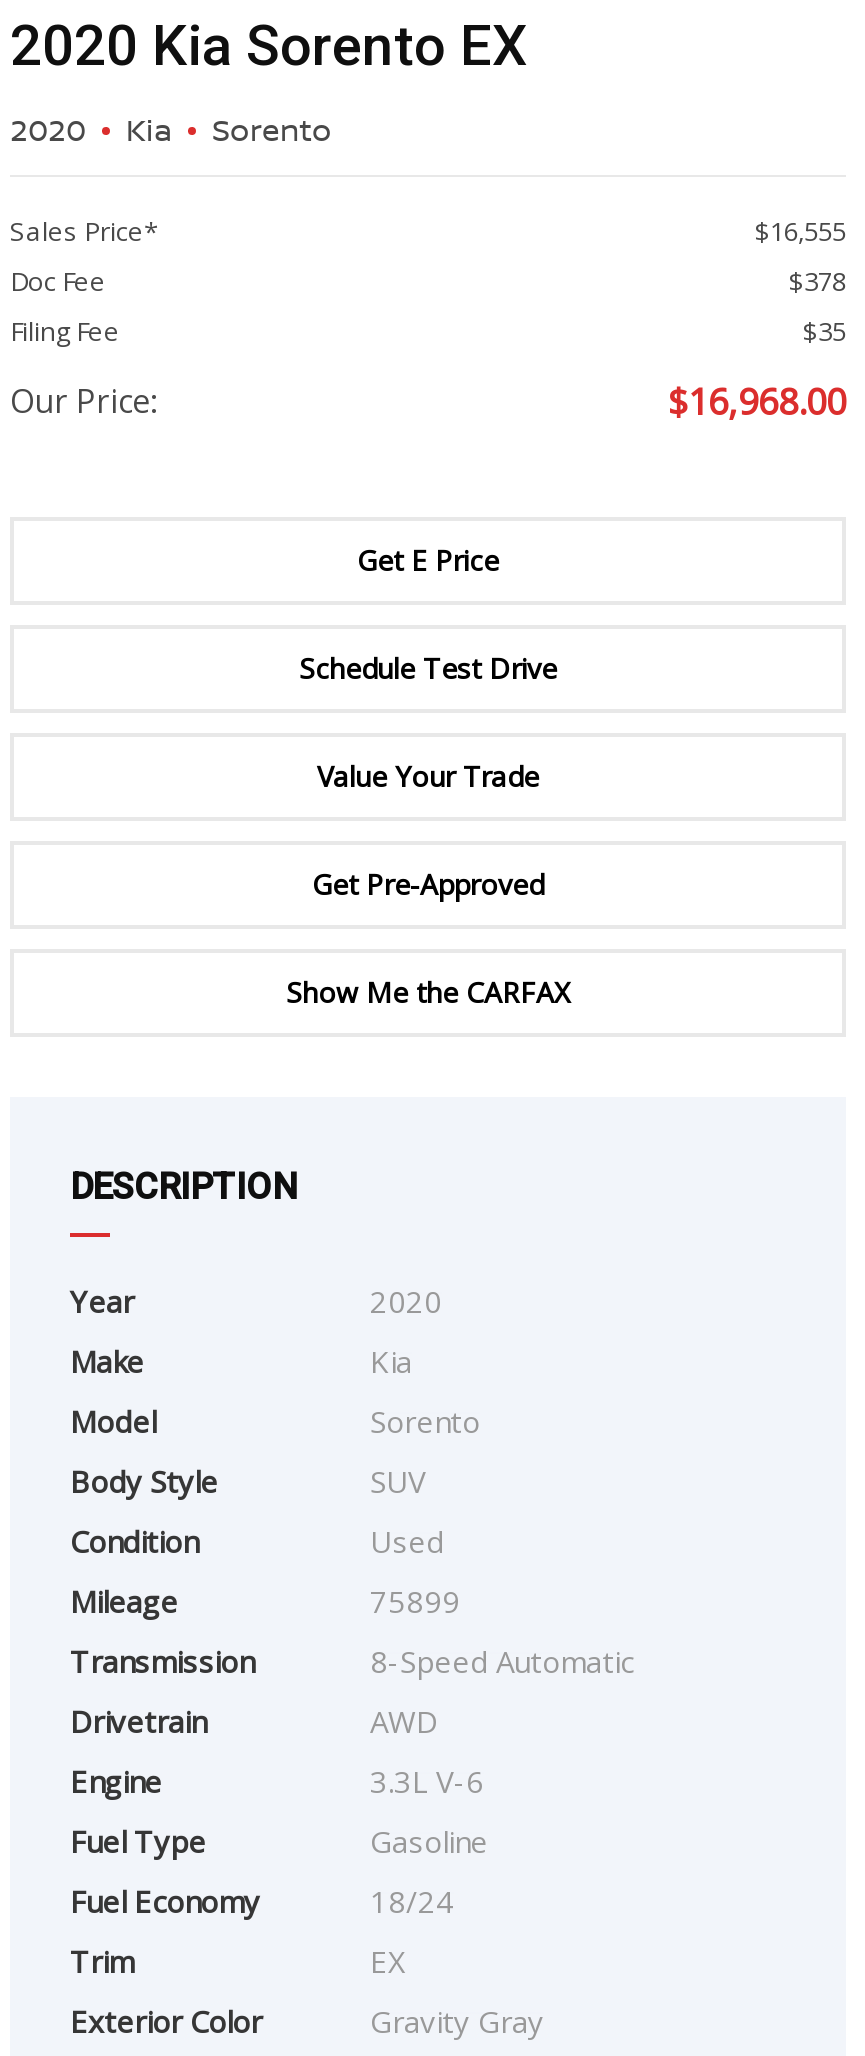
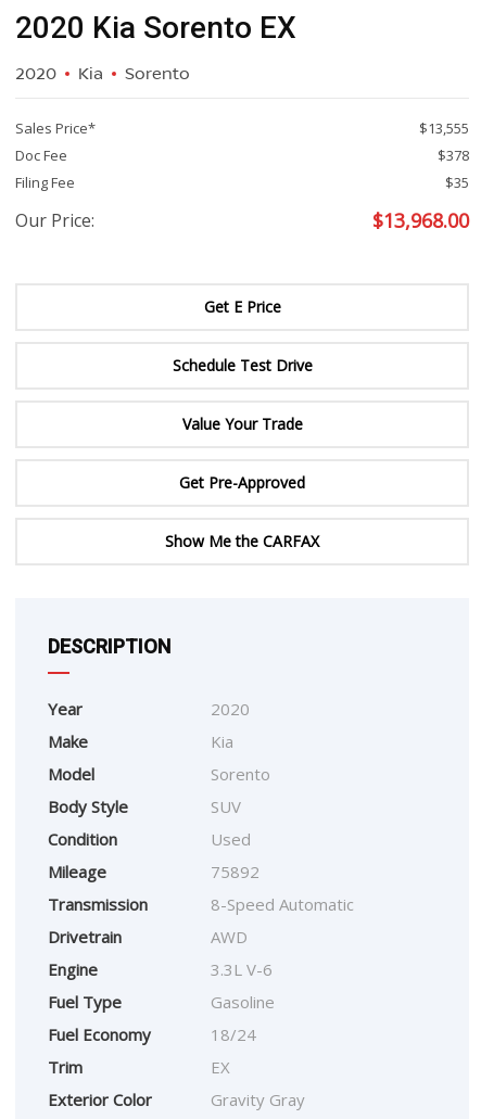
- $16,555
+ $13,555

- $16,968.00
+ $13,968.00

- 75899
+ 75892
